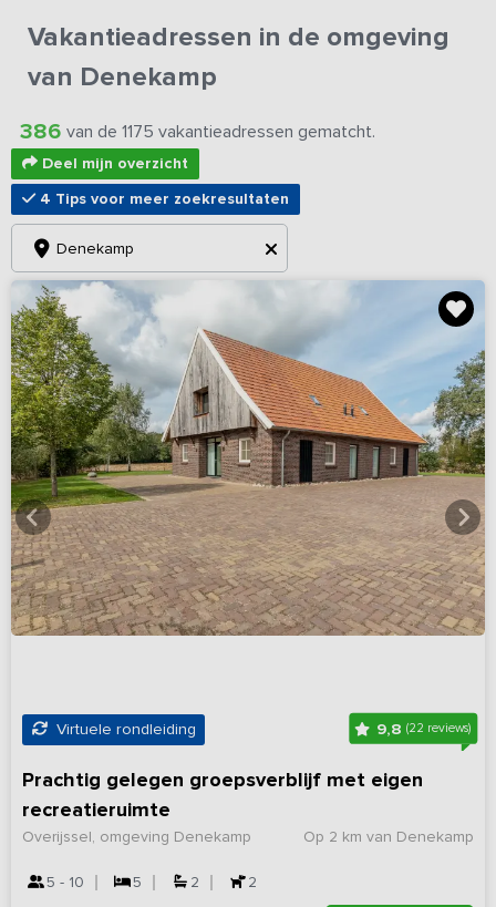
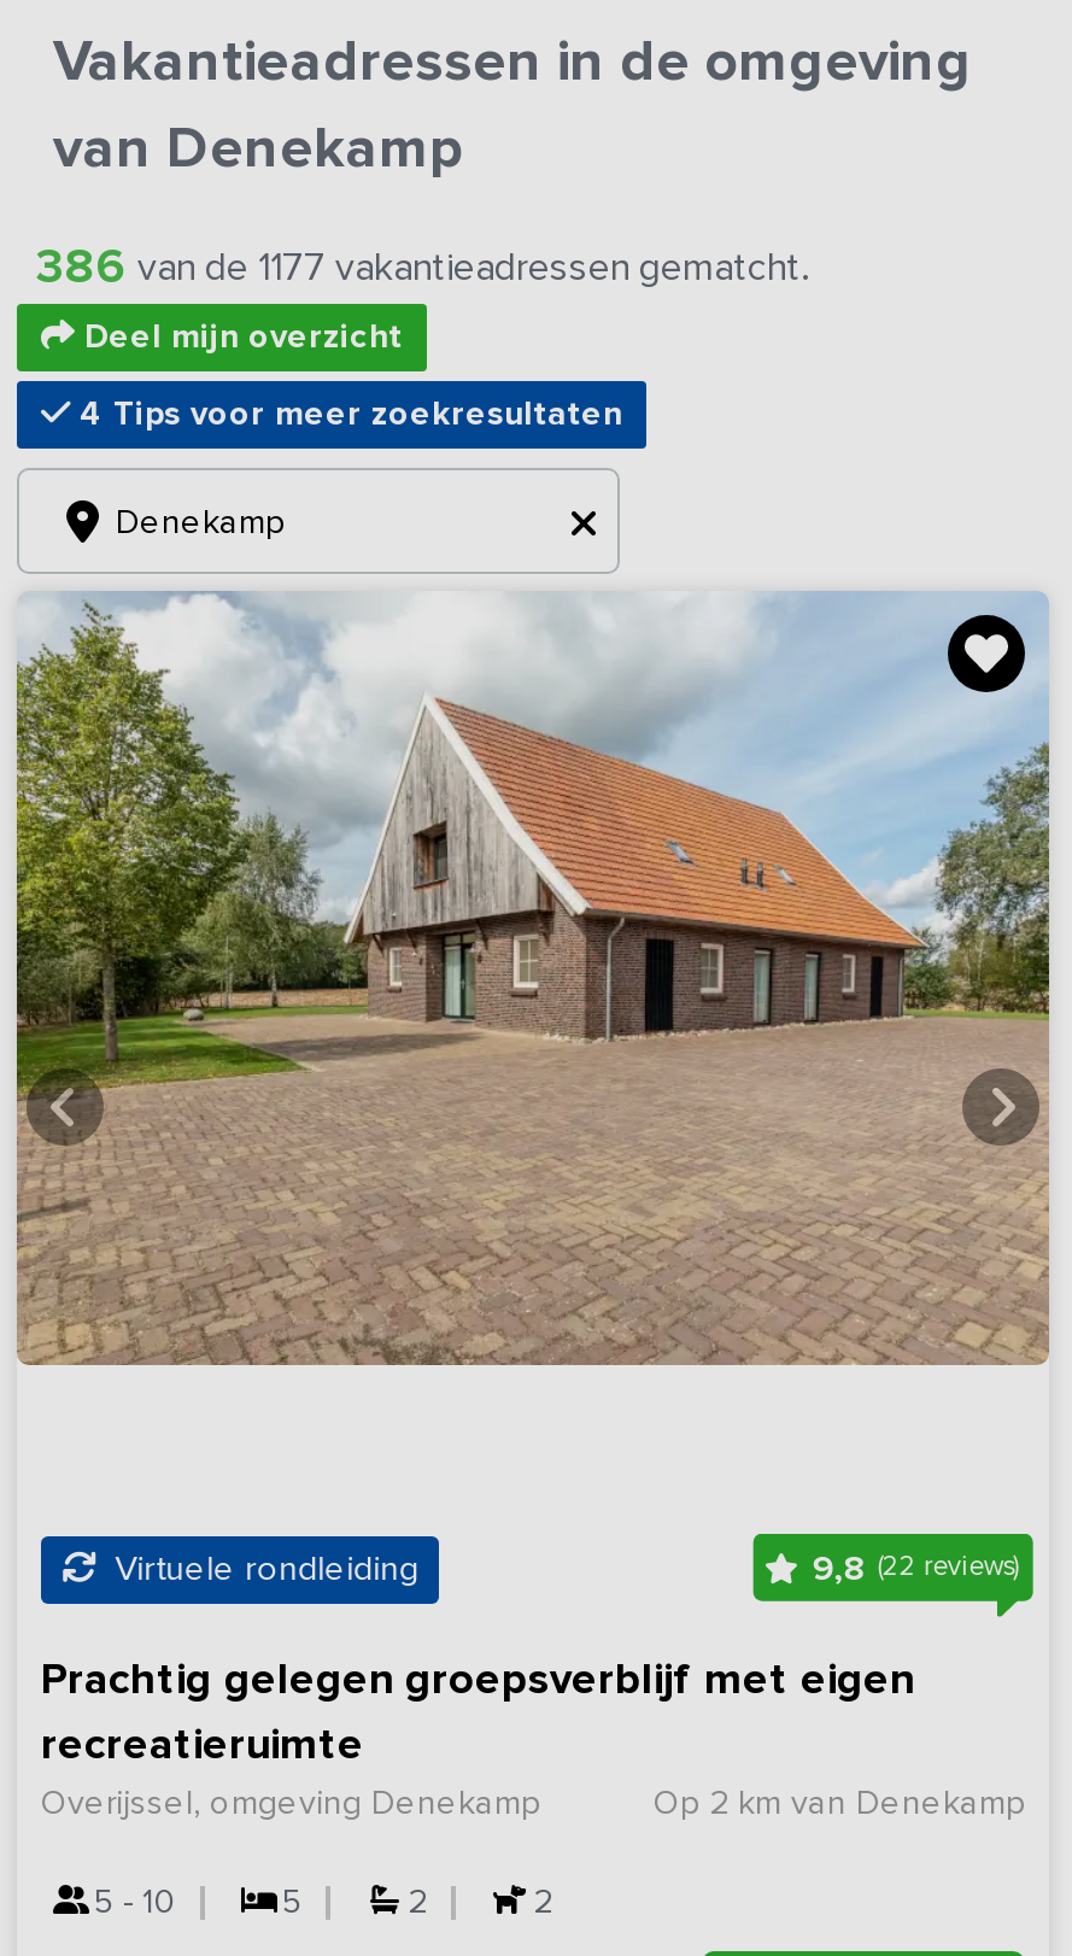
- 386 van de 1175 vakantieadressen gematcht.
+ 386 van de 1177 vakantieadressen gematcht.
